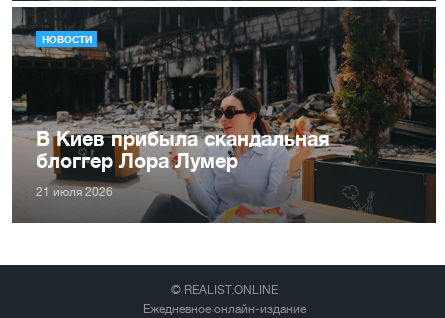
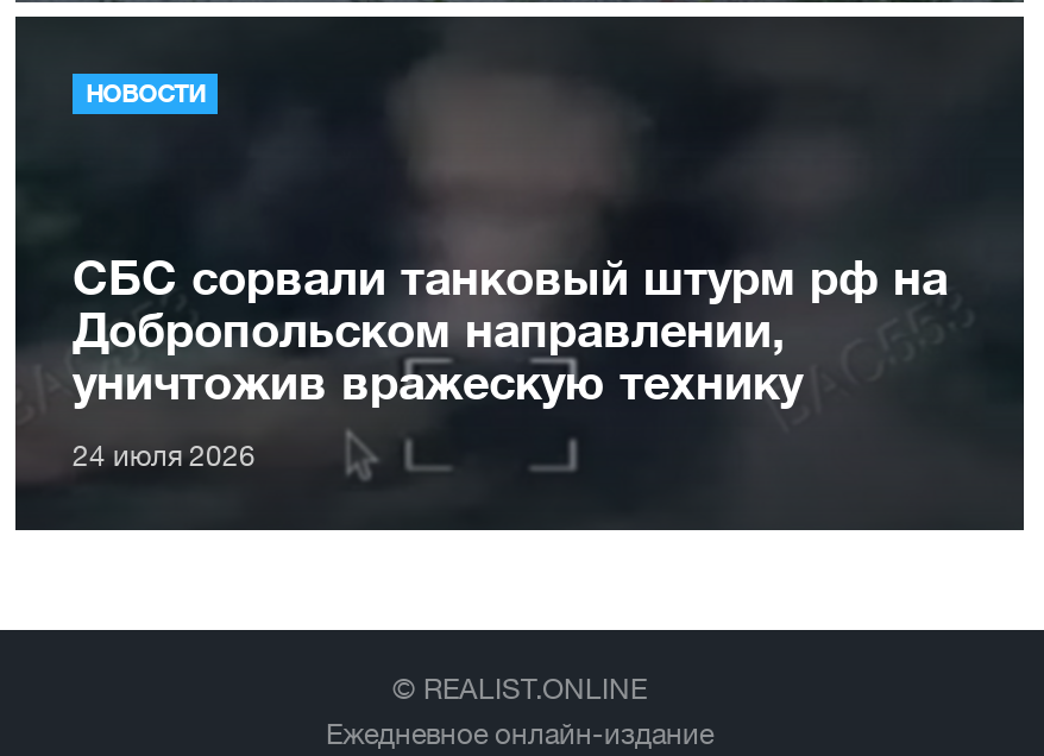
- [image]
- В Киев прибыла скандальная
- блоггер Лора Лумер
+ [image]
+ СБС сорвали танковый штурм рф на
+ Добропольском направлении,
+ уничтожив вражескую технику

- 21 июля 2026
+ 24 июля 2026
